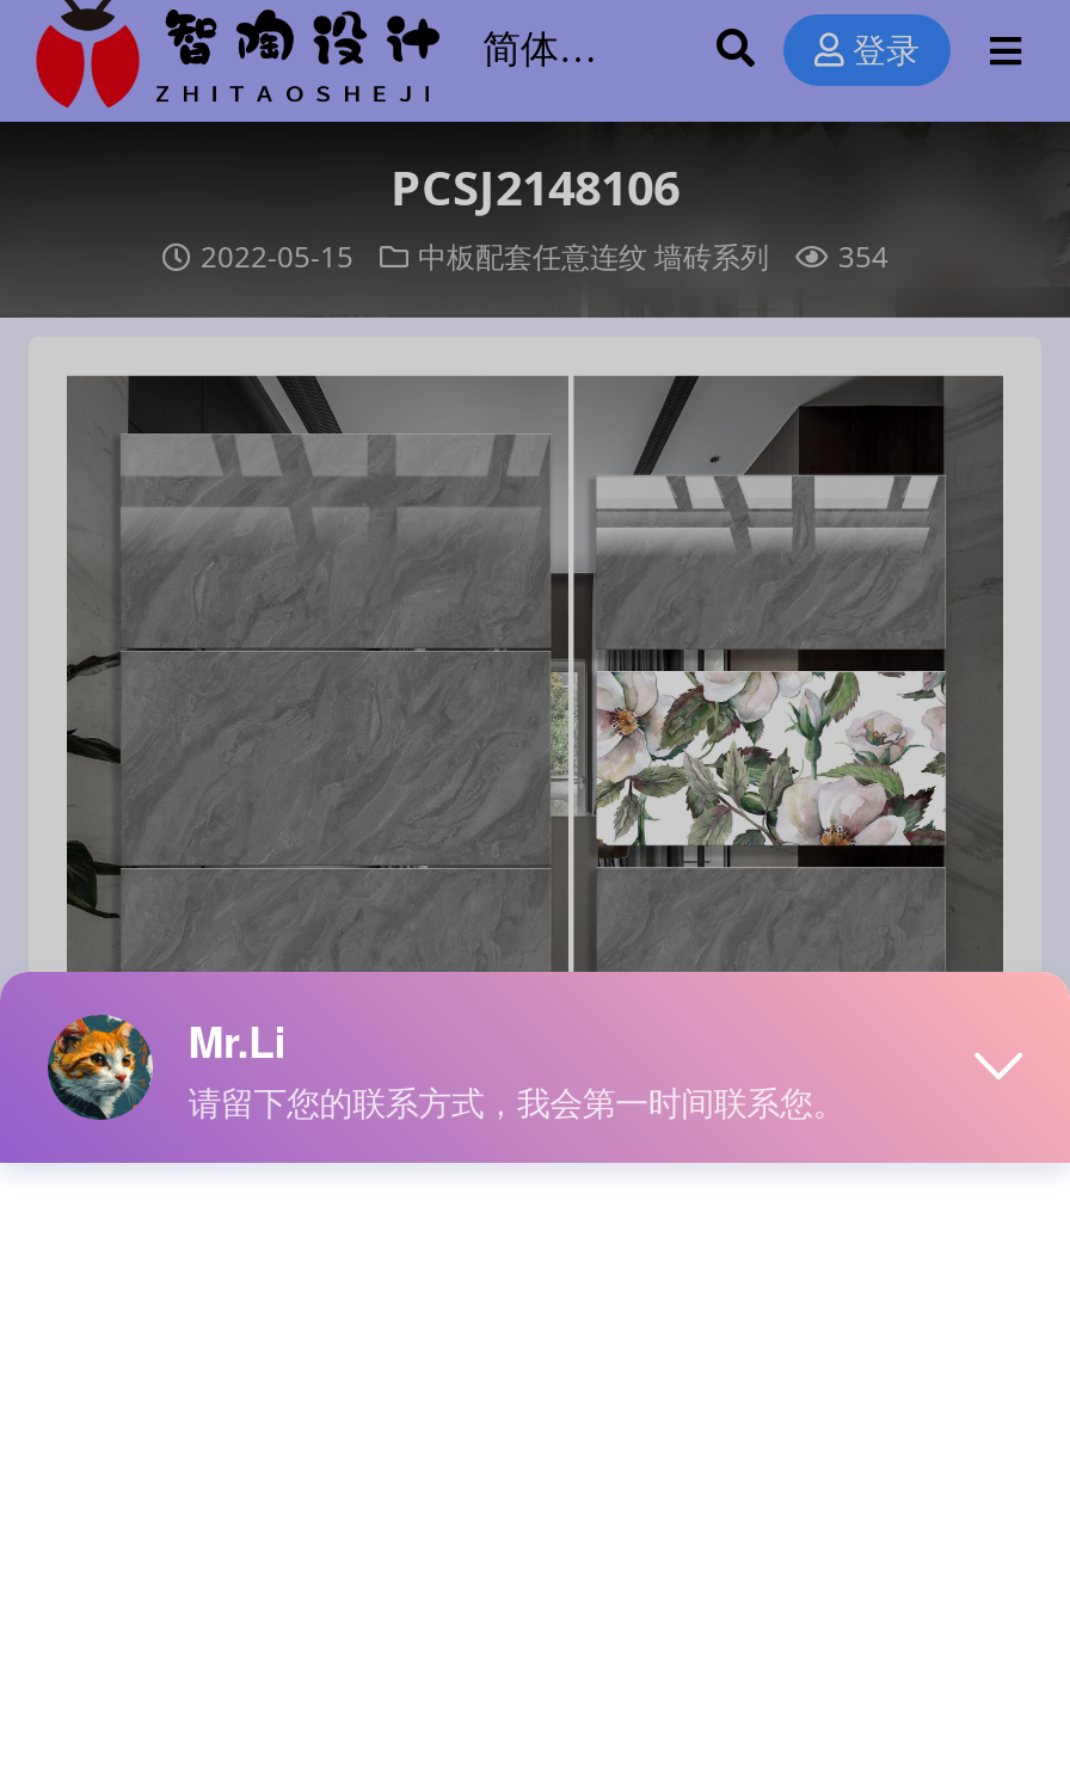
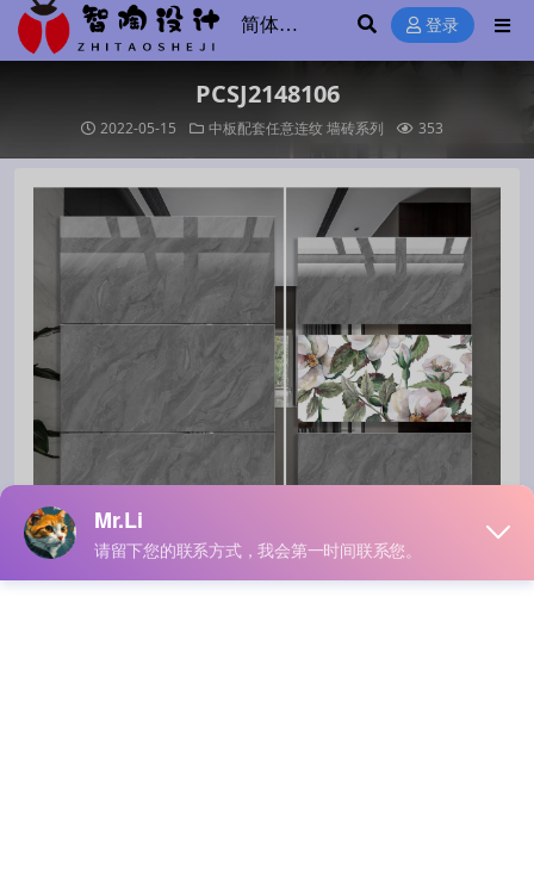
- 2022-05-15 中板配套任意连纹 墙砖系列 354
+ 2022-05-15 中板配套任意连纹 墙砖系列 353
